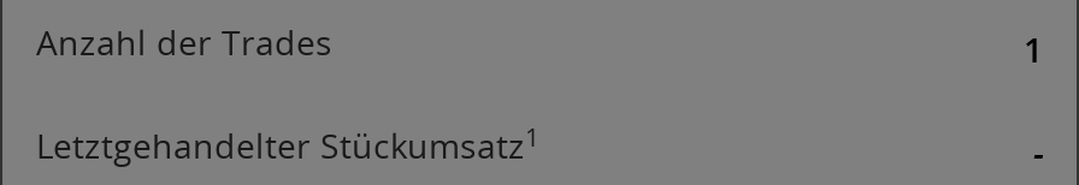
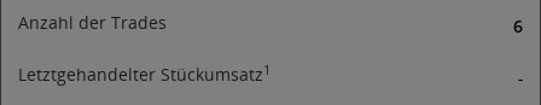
- 1
+ 6
